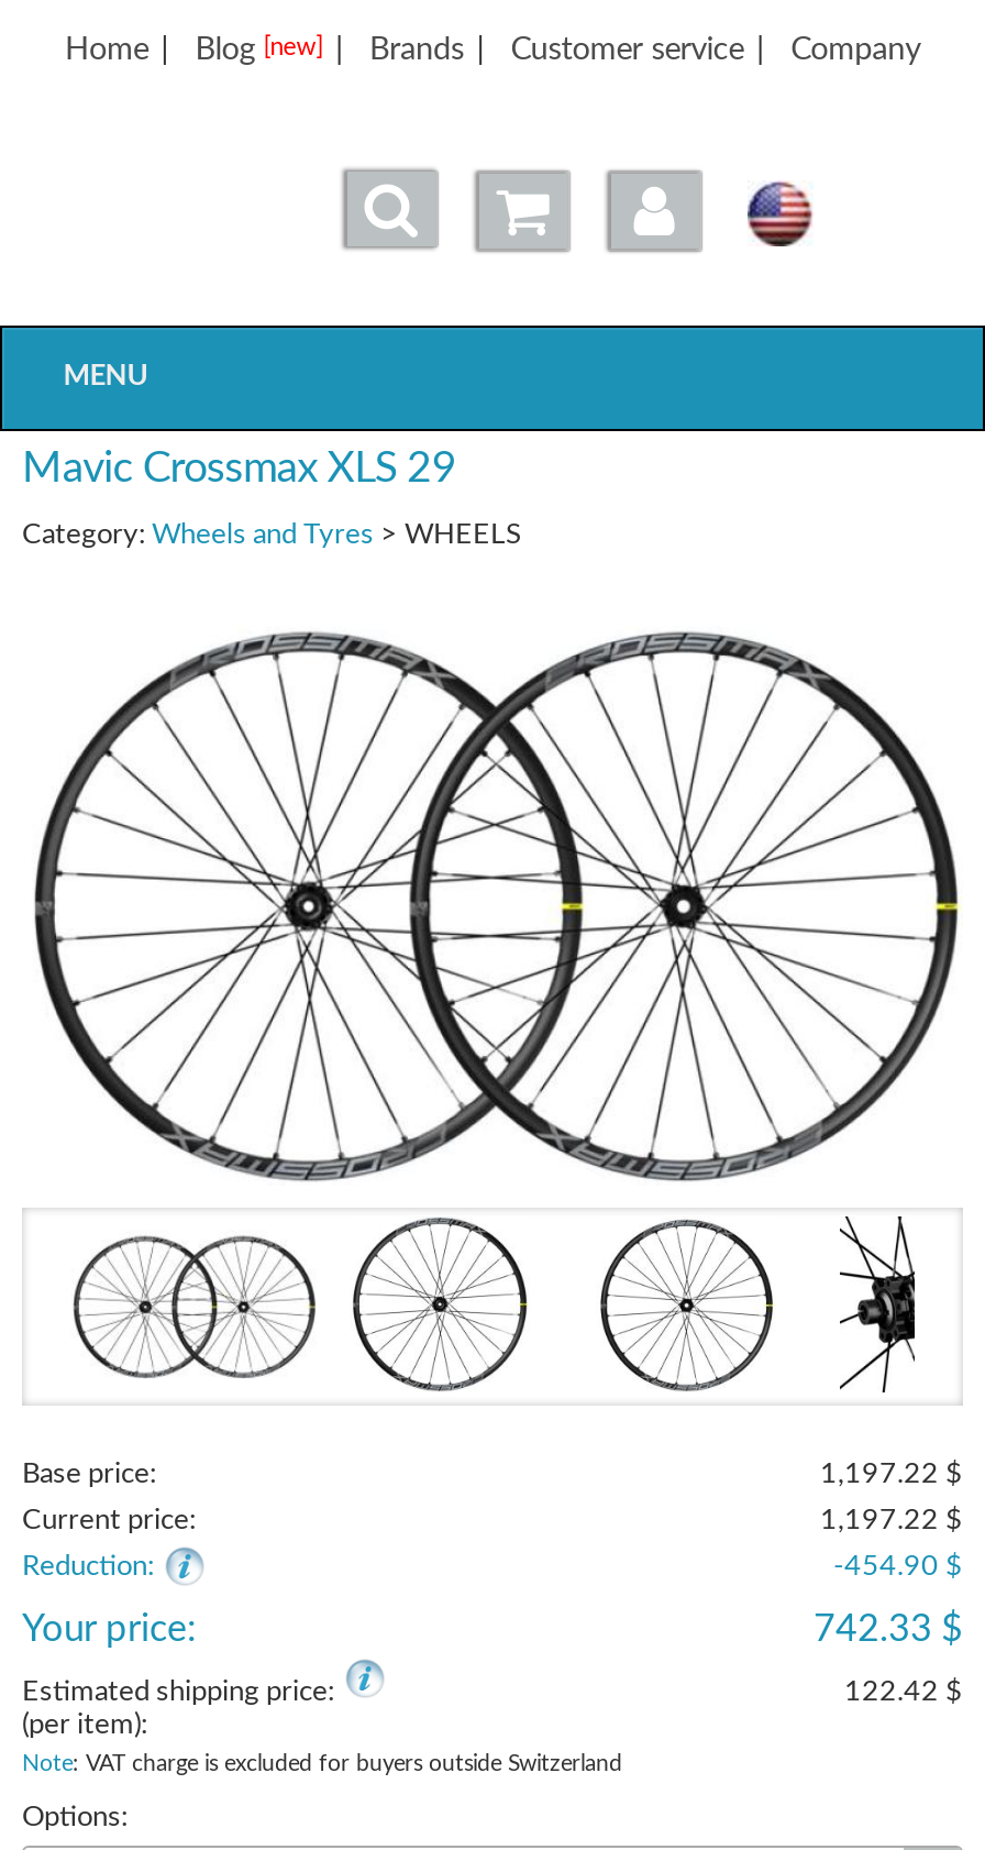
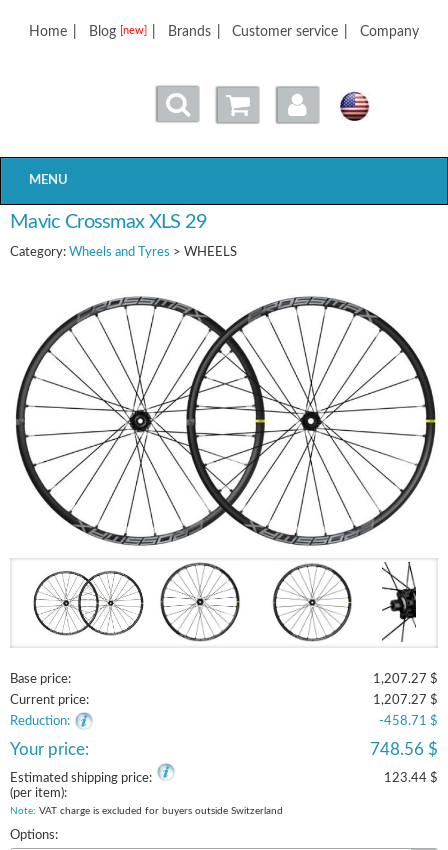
- 1,197.22 $
+ 1,207.27 $

- 1,197.22 $
+ 1,207.27 $

- -454.90 $
+ -458.71 $

- 742.33 $
+ 748.56 $

- 122.42 $
+ 123.44 $
